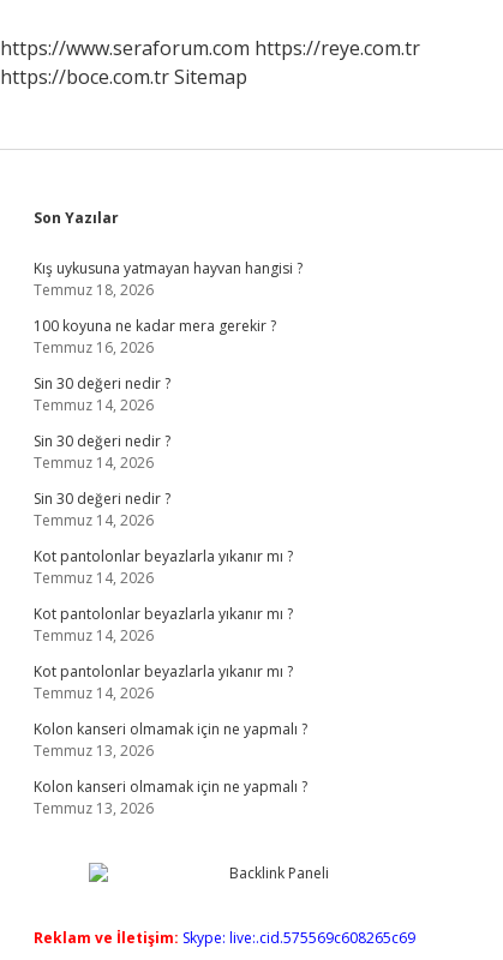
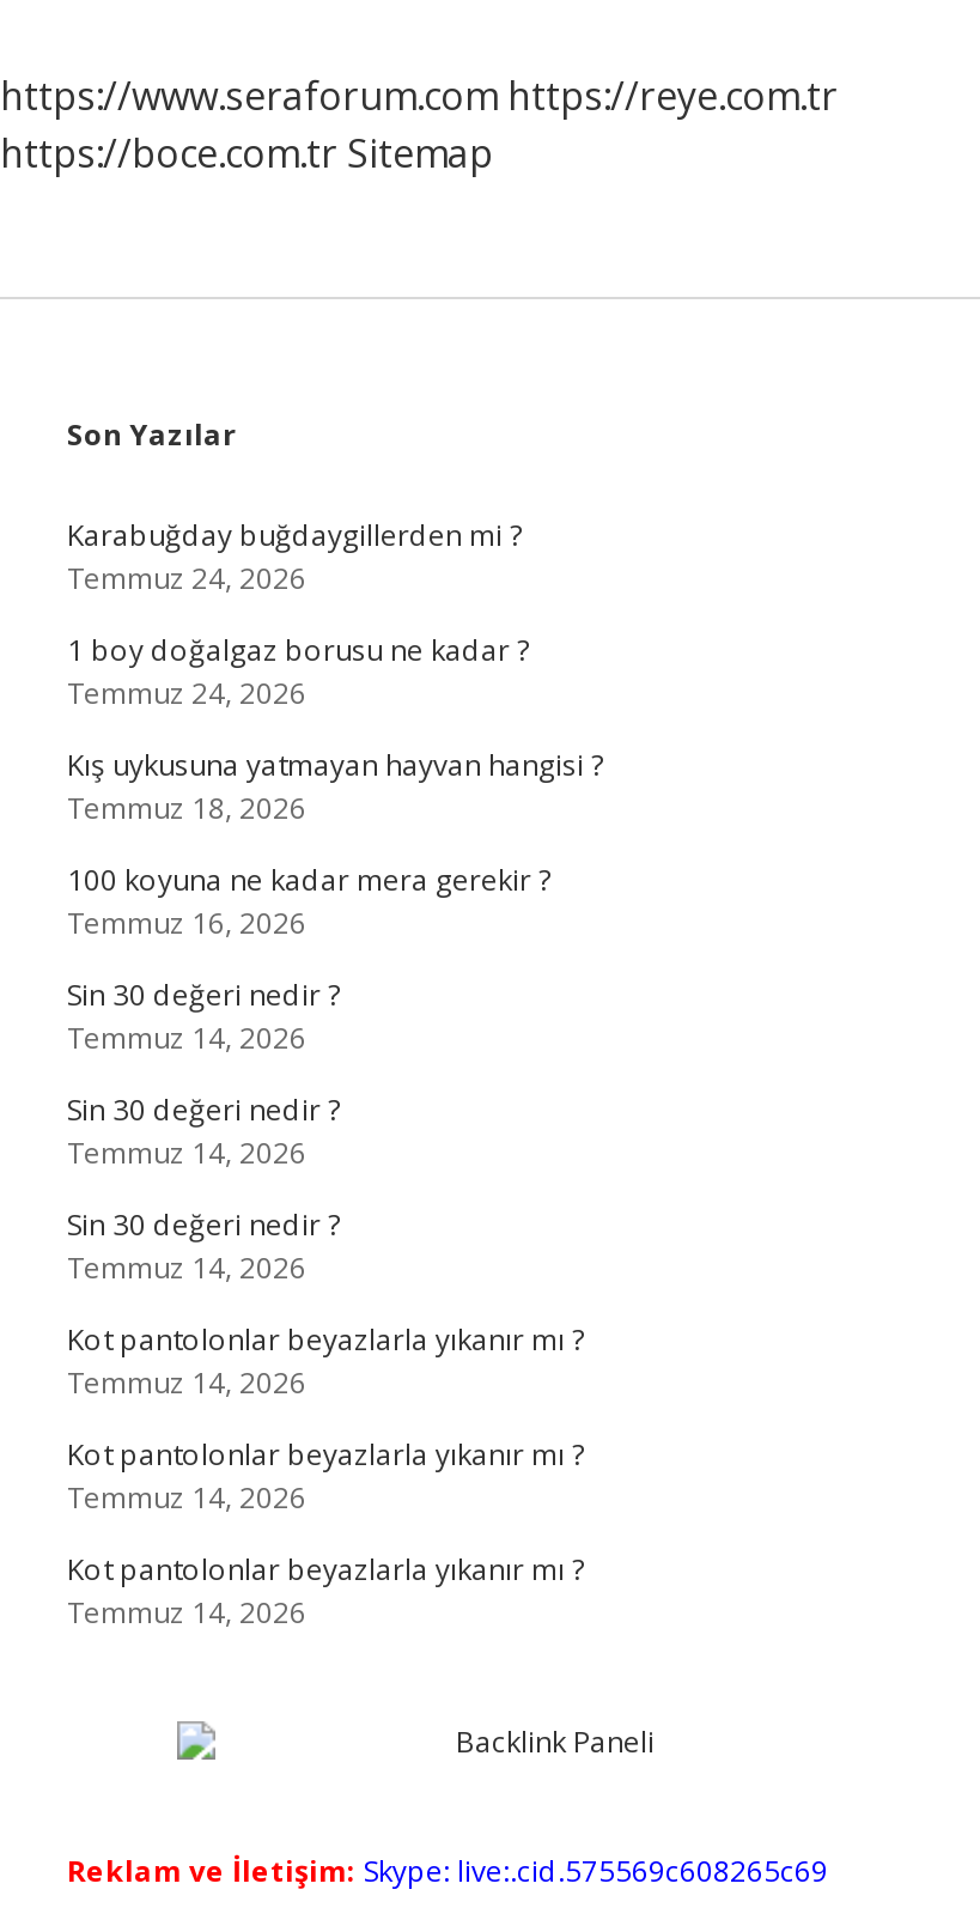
+ Karabuğday buğdaygillerden mi ?
+ Temmuz 24, 2026
+ 1 boy doğalgaz borusu ne kadar ?
+ Temmuz 24, 2026

moved down: Kış uykusuna yatmayan hayvan hangisi ? | Temmuz 18, 2026 | 100 koyuna ne kadar mera gerekir ? | ... | Kot pantolonlar beyazlarla yıkanır mı ? | Temmuz 14, 2026

- Kolon kanseri olmamak için ne yapmalı ?
- Temmuz 13, 2026
- Kolon kanseri olmamak için ne yapmalı ?
- Temmuz 13, 2026
